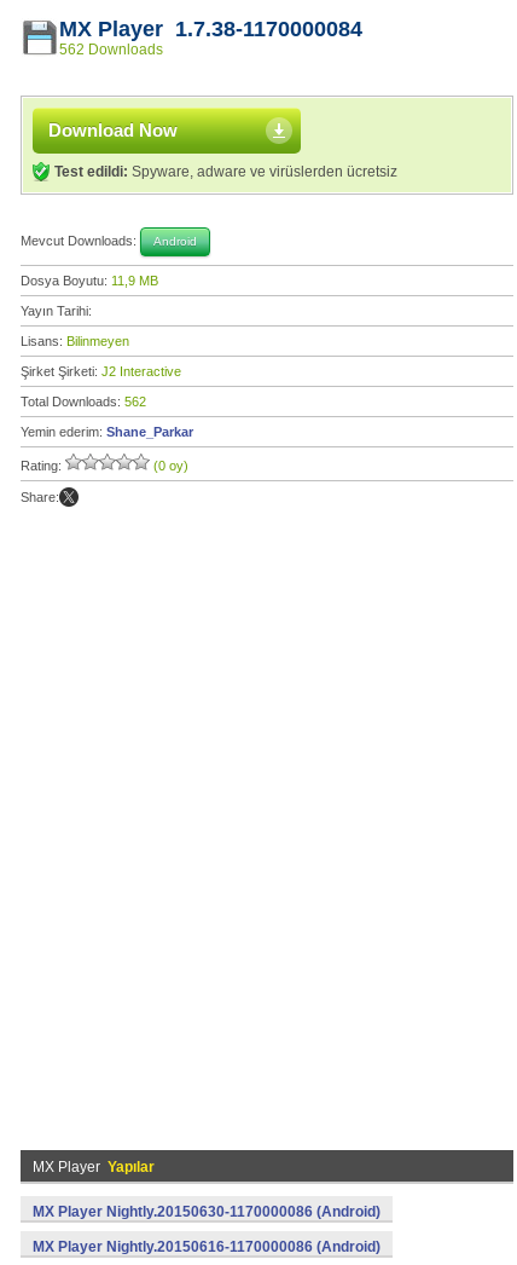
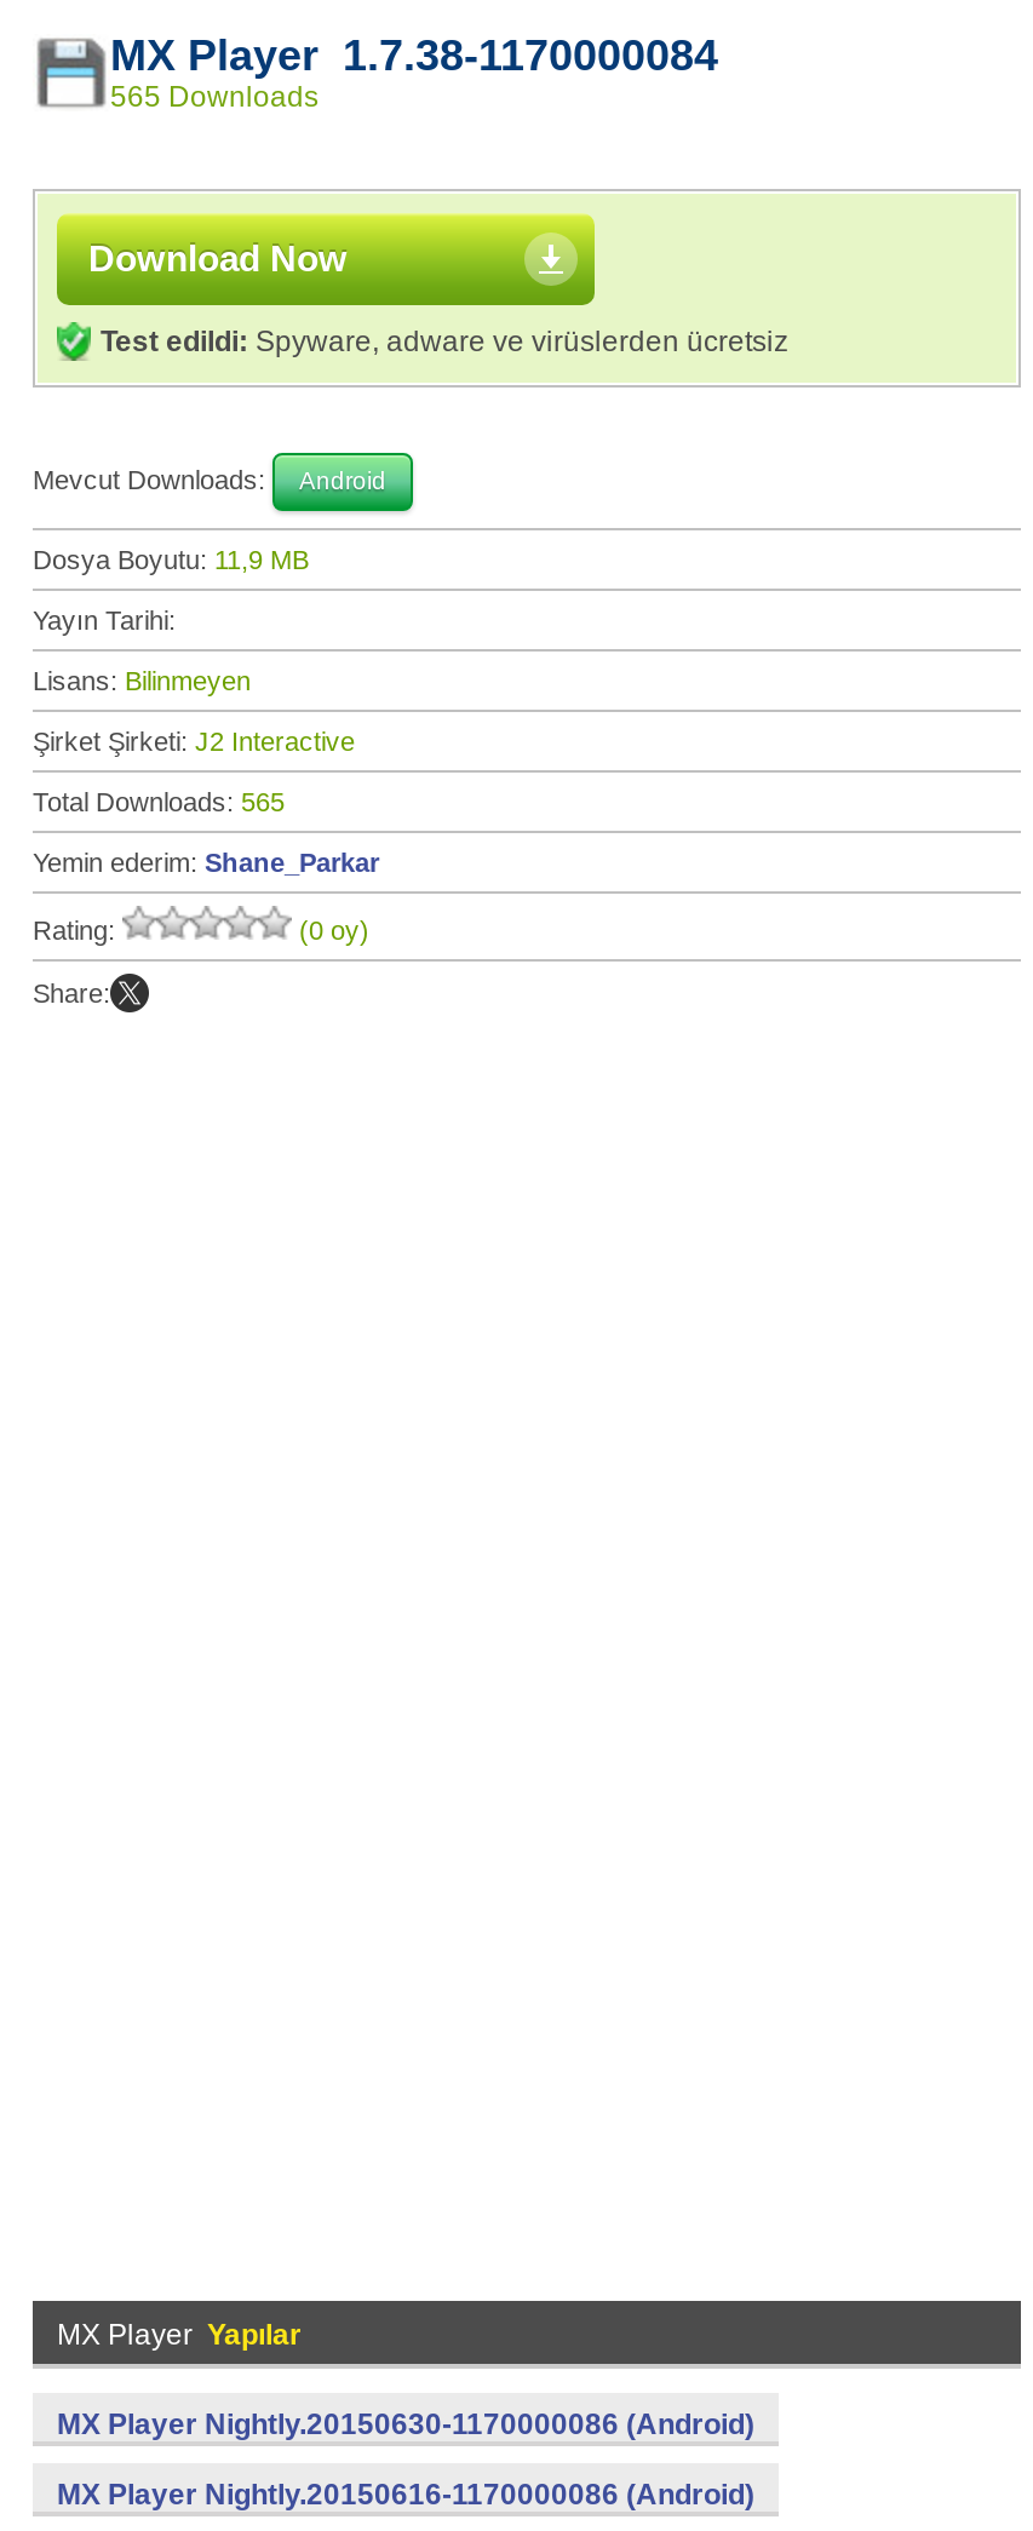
- 562 Downloads
+ 565 Downloads

- Total Downloads: 562
+ Total Downloads: 565
